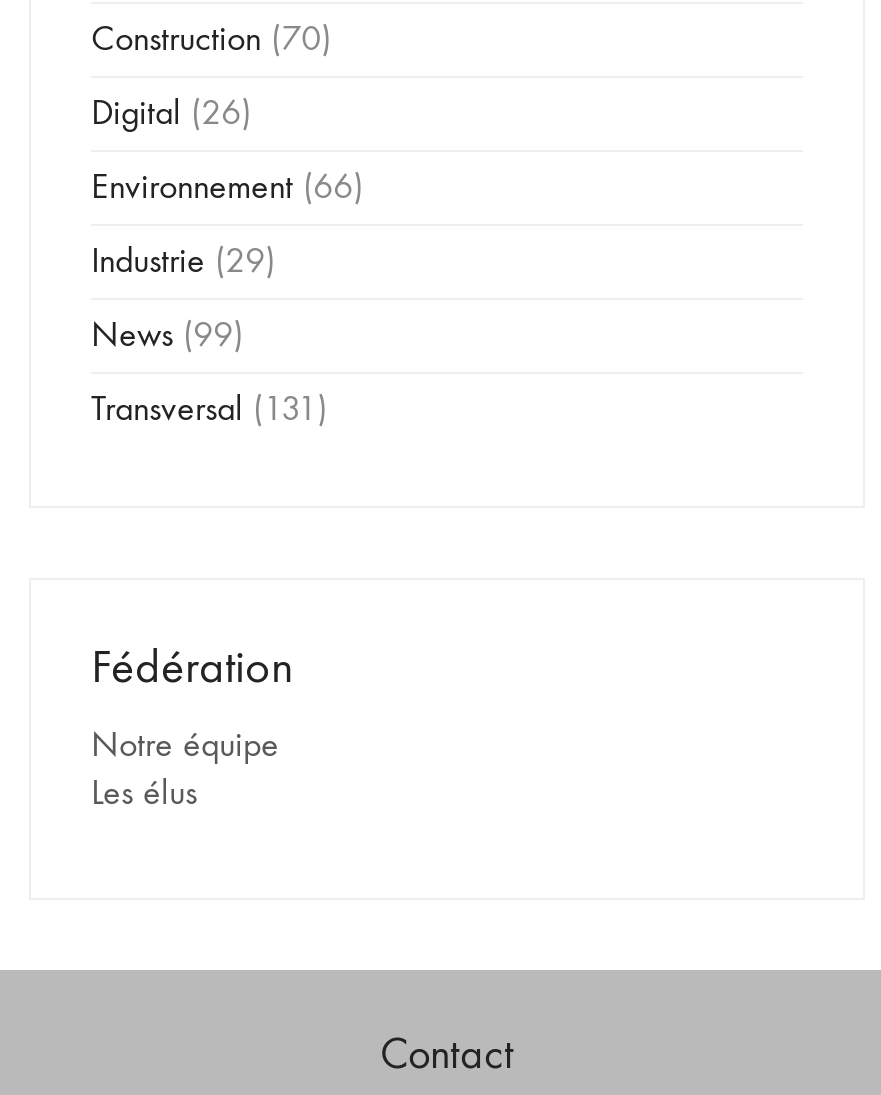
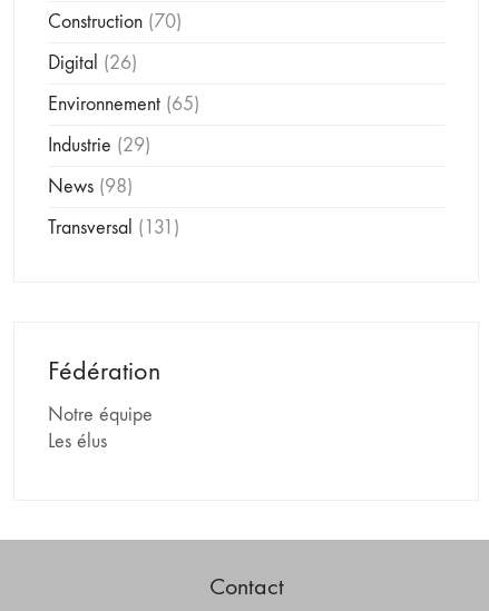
- Environnement (66)
+ Environnement (65)

- News (99)
+ News (98)
